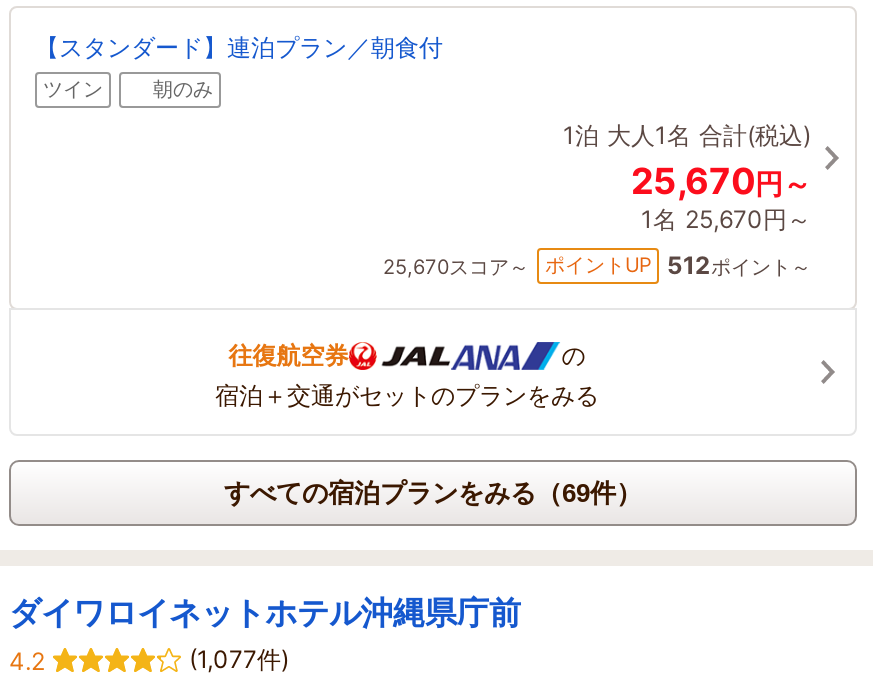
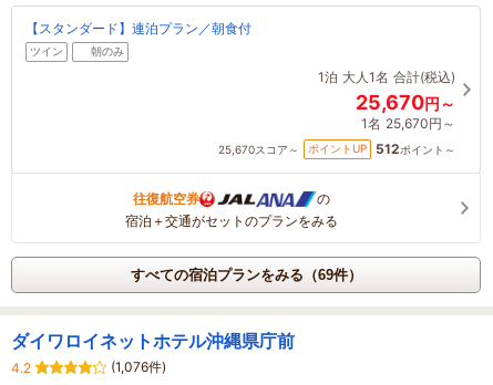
- (1,077件)
+ (1,076件)
